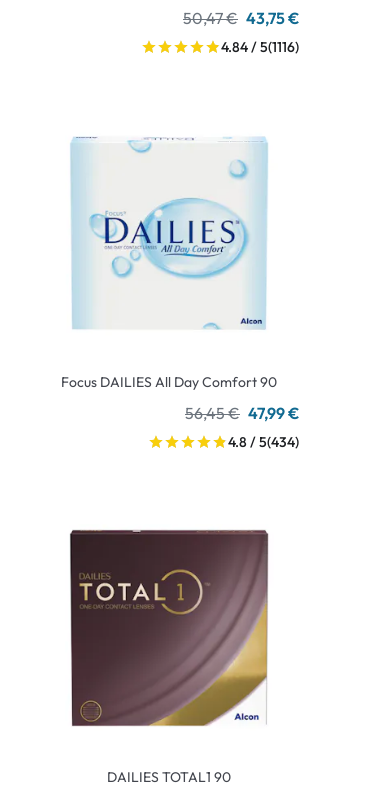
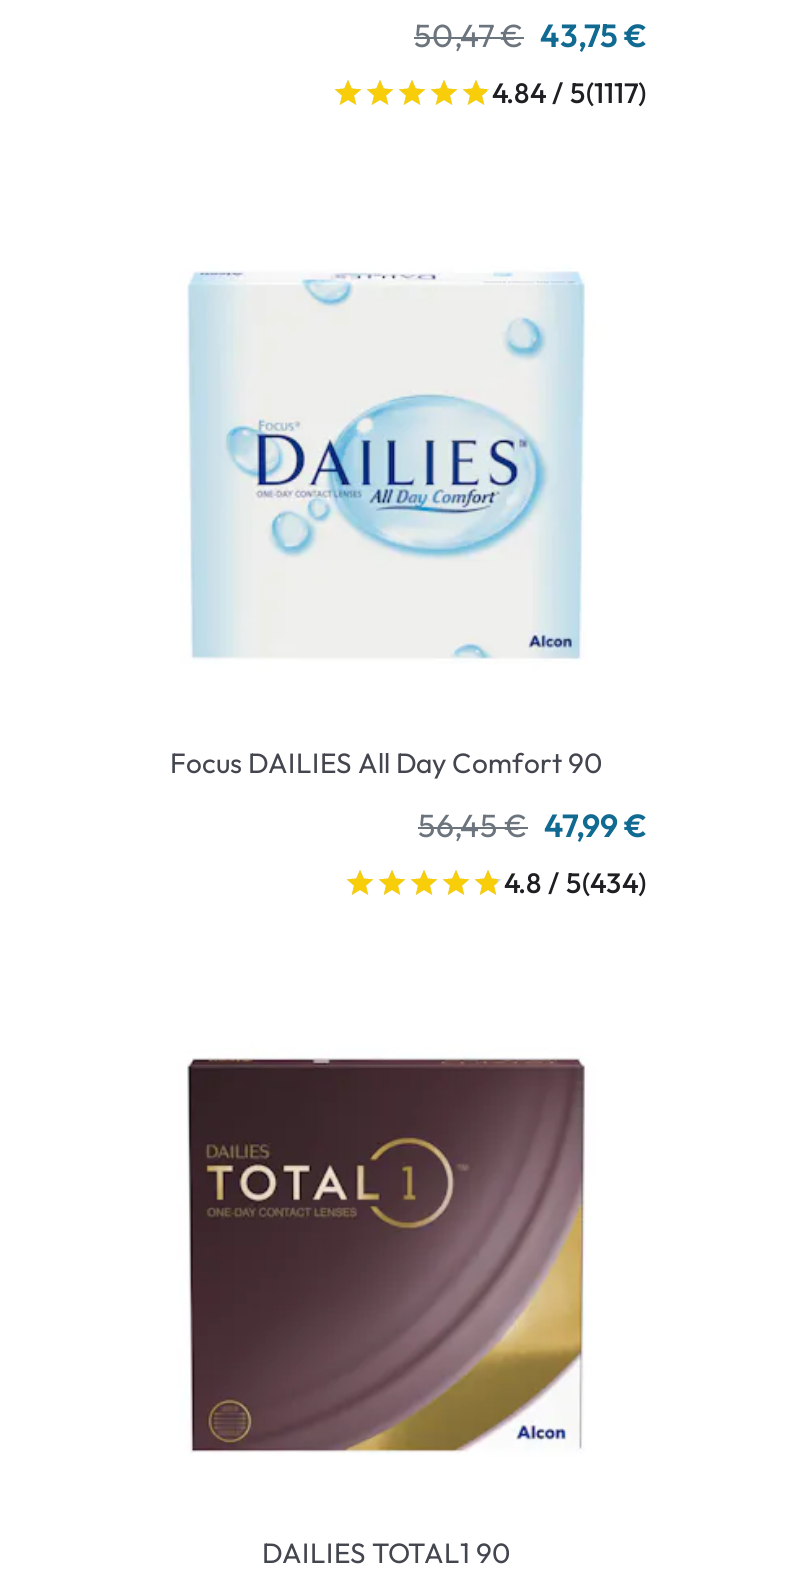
- 4.84 / 5(1116)
+ 4.84 / 5(1117)
